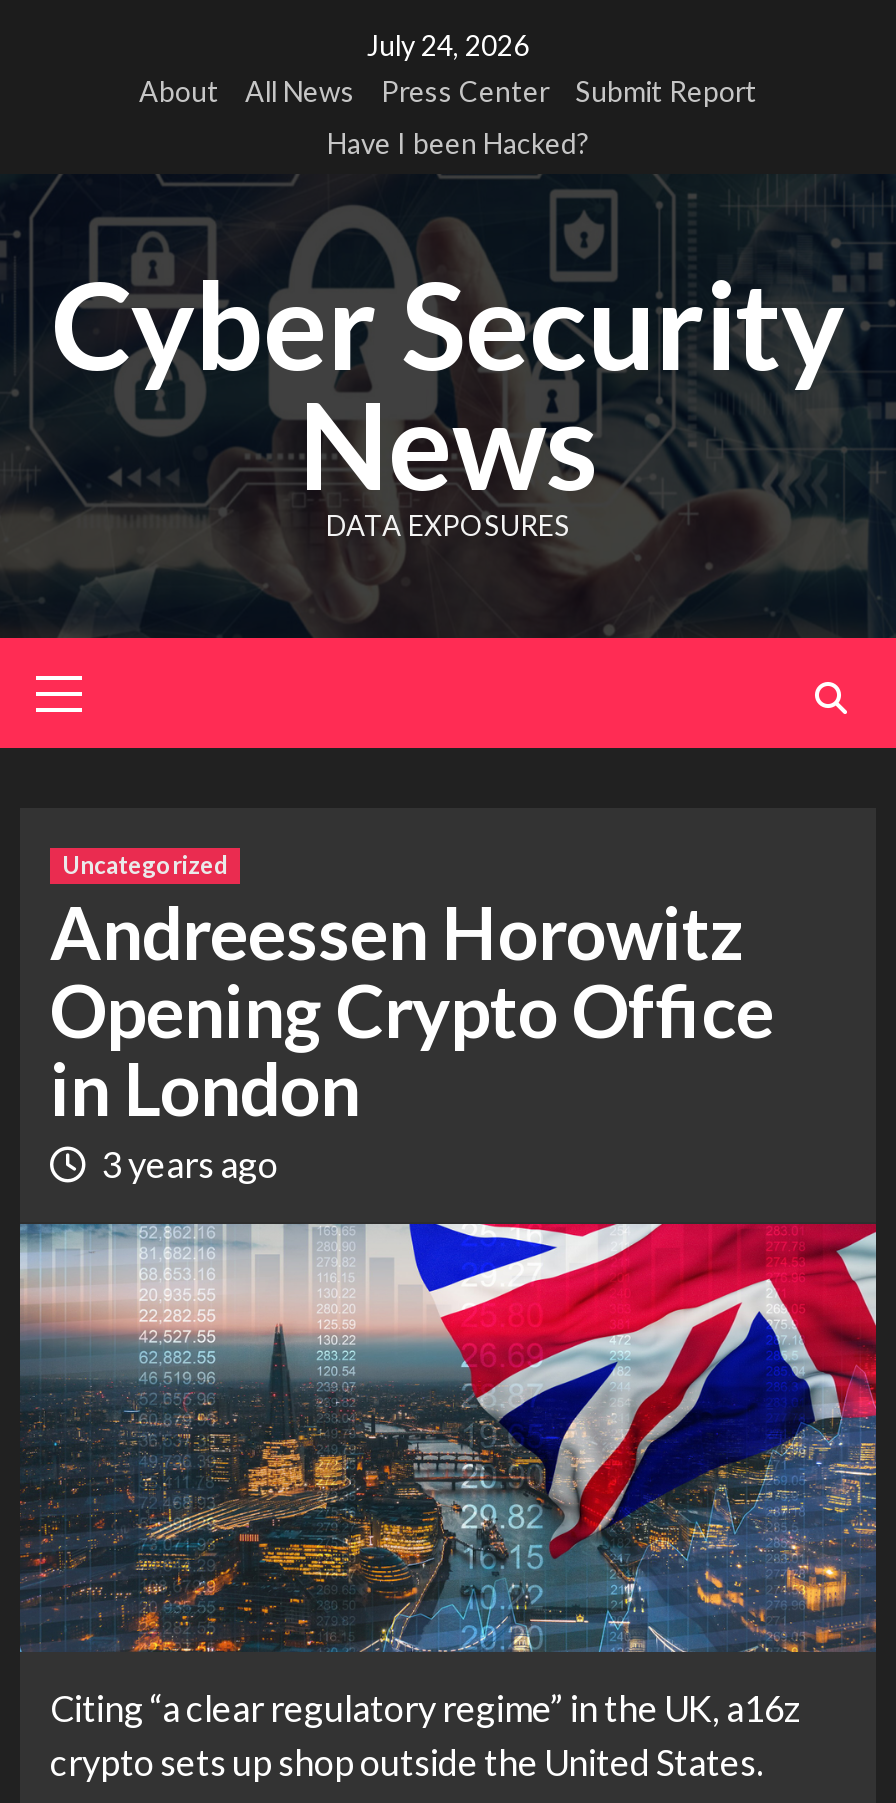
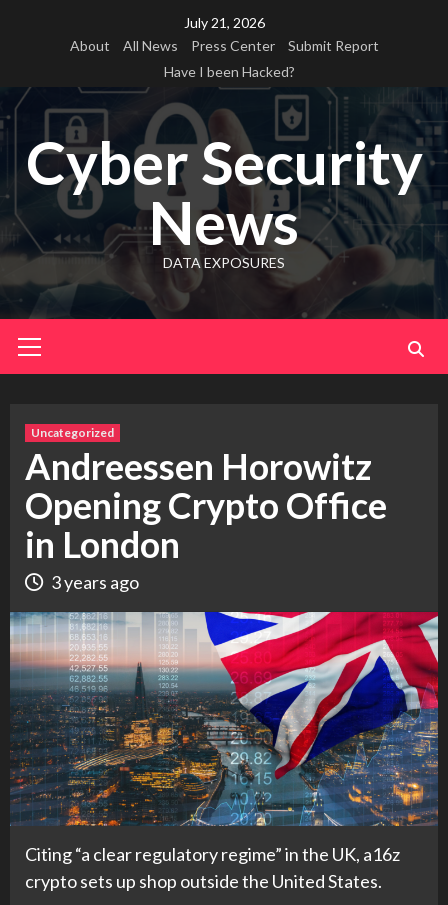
- July 24, 2026
+ July 21, 2026
